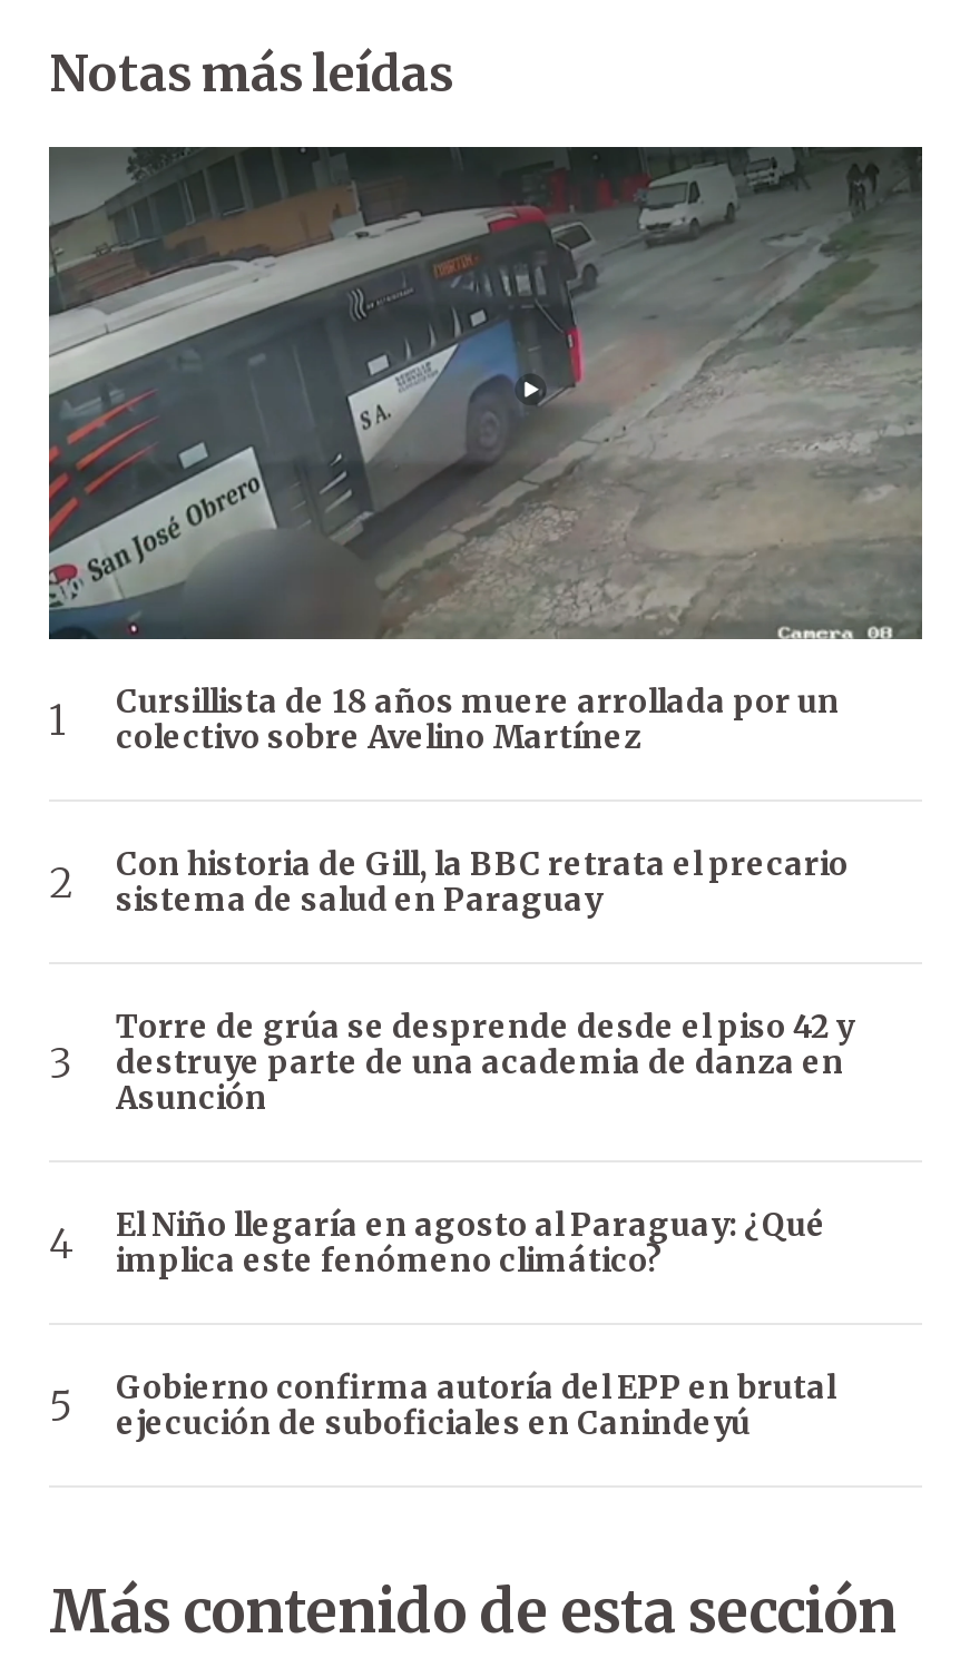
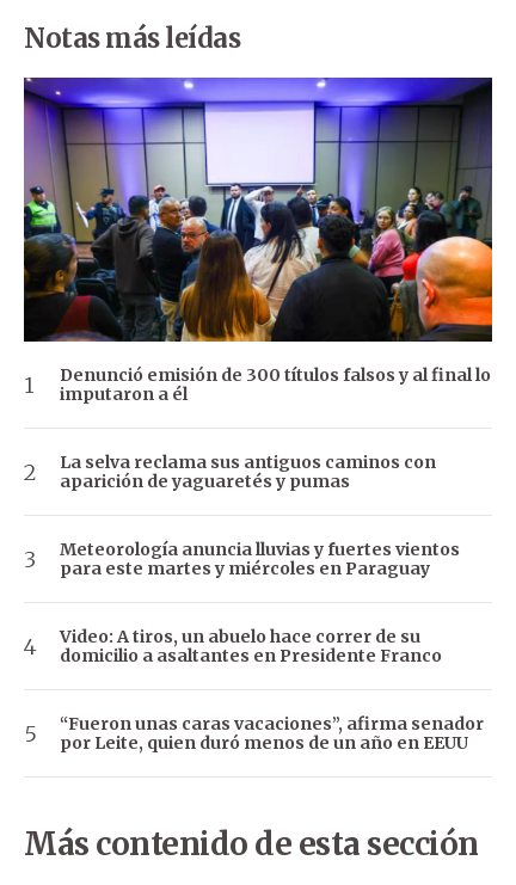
- [image]
- Cursillista de 18 años muere arrollada por un
- colectivo sobre Avelino Martínez
+ [image]
+ Denunció emisión de 300 títulos falsos y al final lo
+ imputaron a él

- Con historia de Gill, la BBC retrata el precario
- sistema de salud en Paraguay
+ La selva reclama sus antiguos caminos con
+ aparición de yaguaretés y pumas

- Torre de grúa se desprende desde el piso 42 y
- destruye parte de una academia de danza en
- Asunción
+ Meteorología anuncia lluvias y fuertes vientos
+ para este martes y miércoles en Paraguay

- El Niño llegaría en agosto al Paraguay: ¿Qué
- implica este fenómeno climático?
+ Video: A tiros, un abuelo hace correr de su
+ domicilio a asaltantes en Presidente Franco

- Gobierno confirma autoría del EPP en brutal
- ejecución de suboficiales en Canindeyú
+ “Fueron unas caras vacaciones”, afirma senador
+ por Leite, quien duró menos de un año en EEUU
